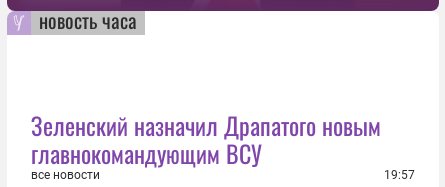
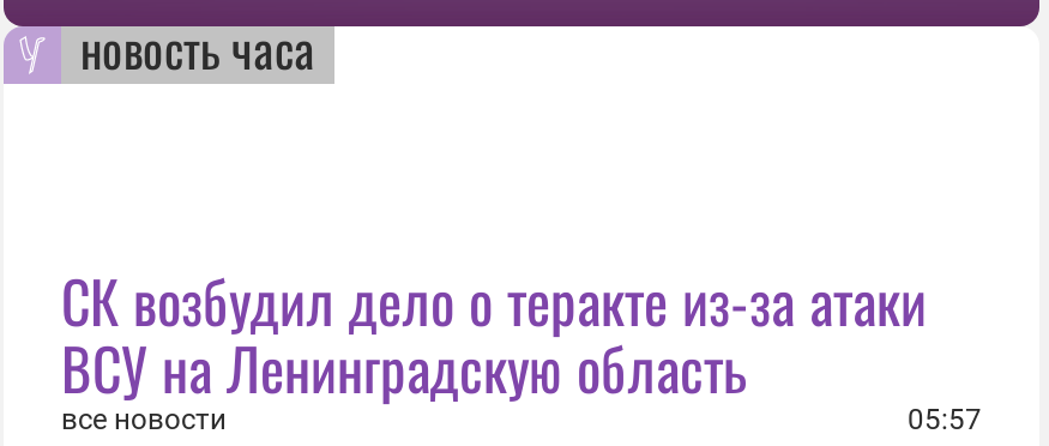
- Зеленский назначил Драпатого новым
- главнокомандующим ВСУ
+ СК возбудил дело о теракте из-за атаки
+ ВСУ на Ленинградскую область

- 19:57
+ 05:57
